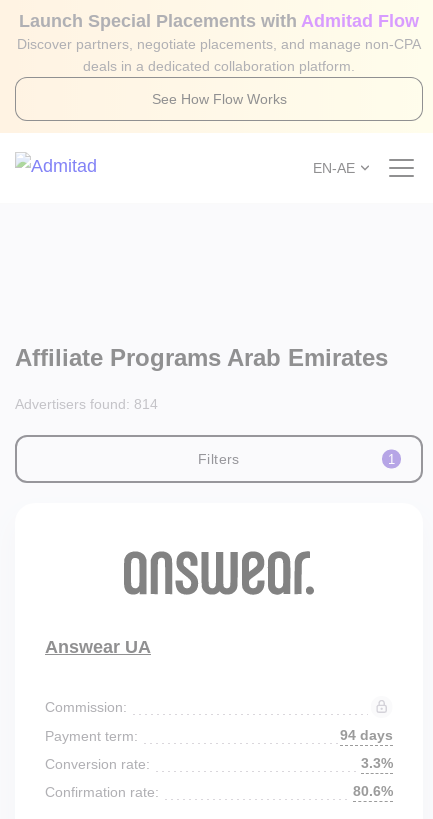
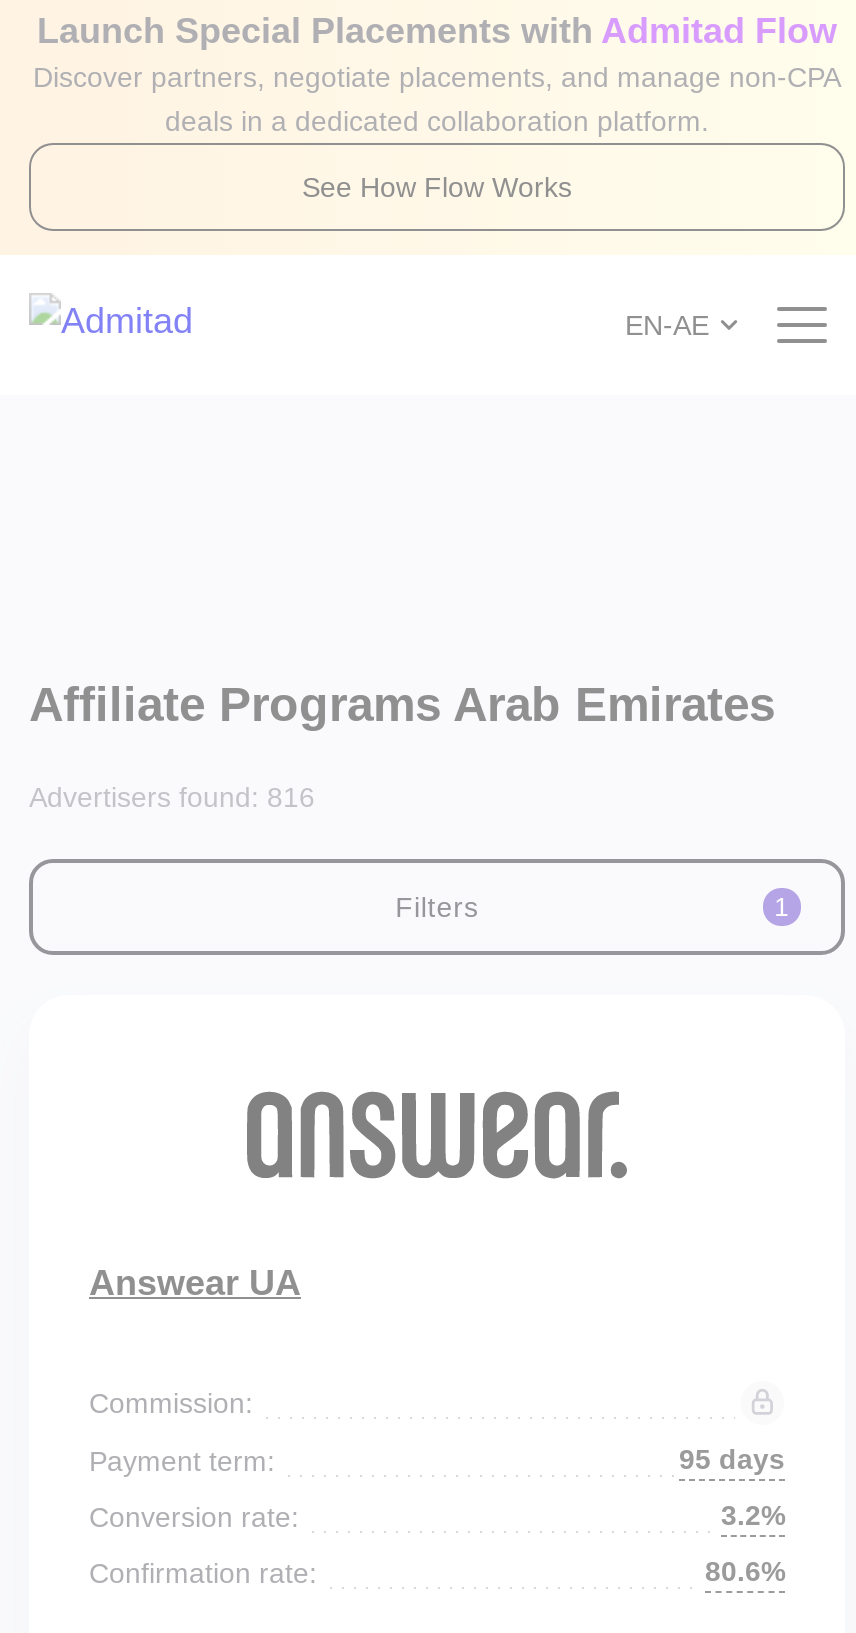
- Advertisers found: 814
+ Advertisers found: 816

- 94 days
+ 95 days

- 3.3%
+ 3.2%
